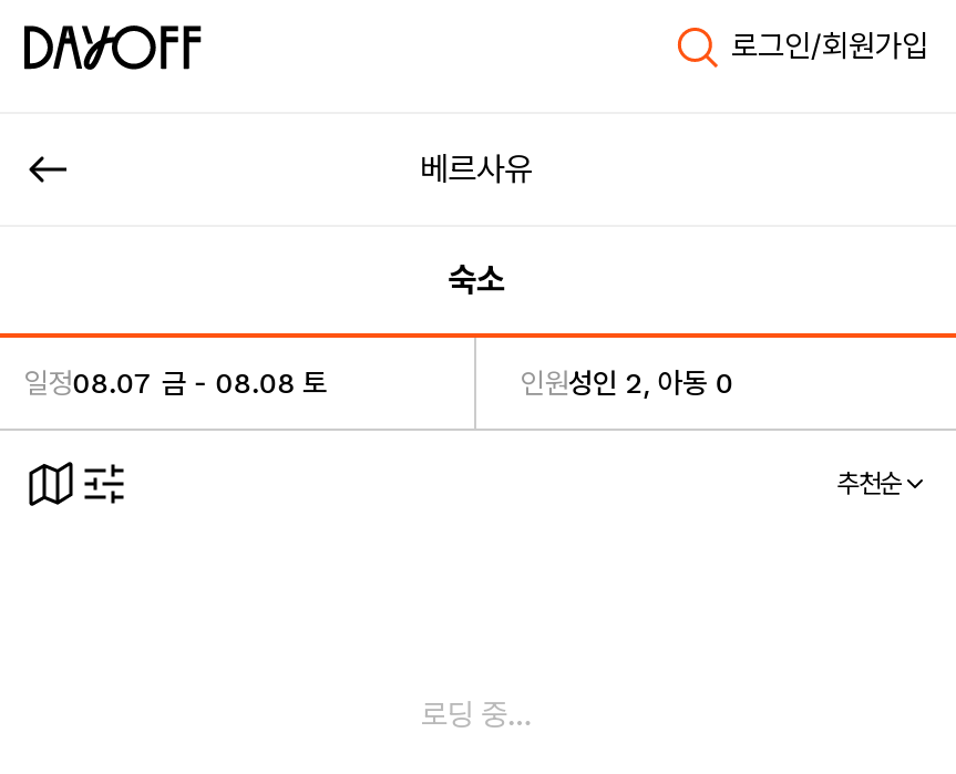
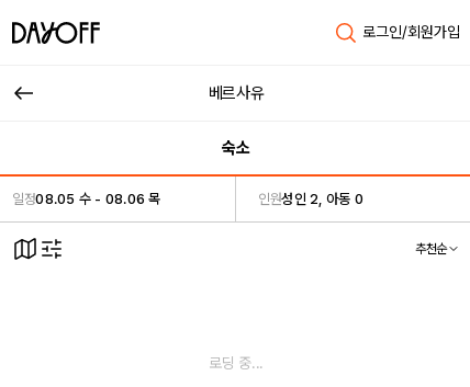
- 일정08.07 금 - 08.08 토
+ 일정08.05 수 - 08.06 목
